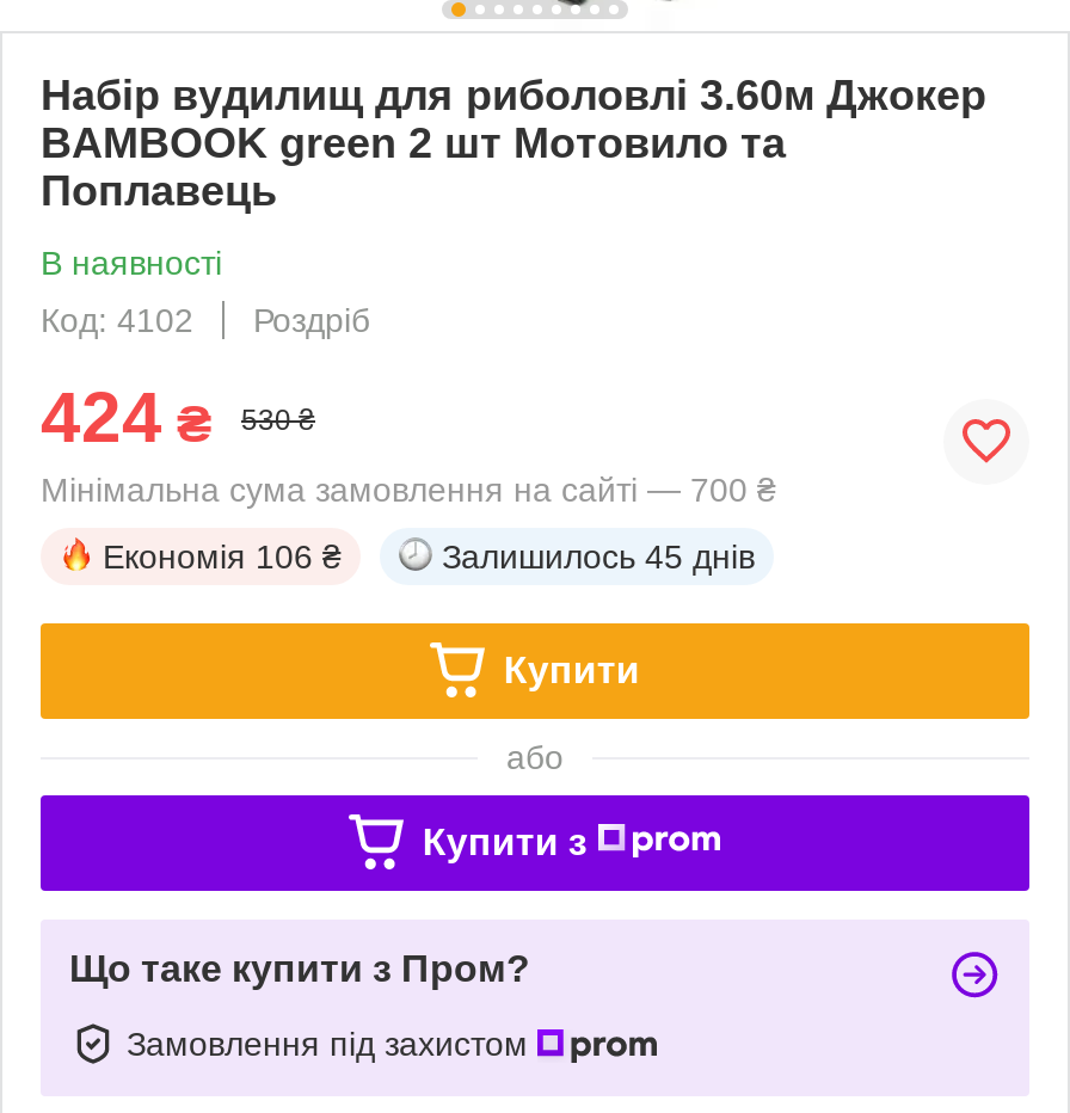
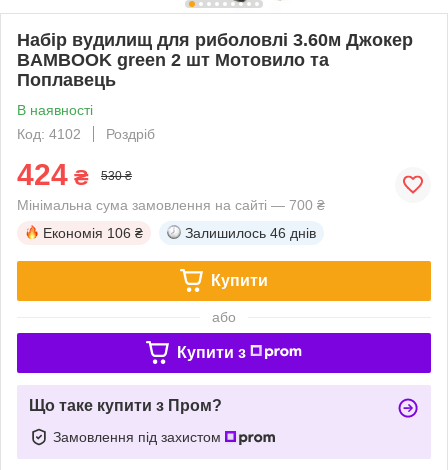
- Залишилось 45 днів
+ Залишилось 46 днів
